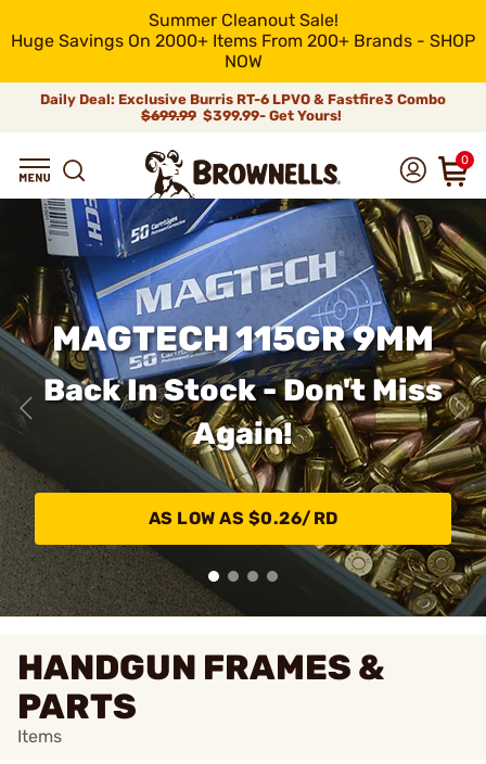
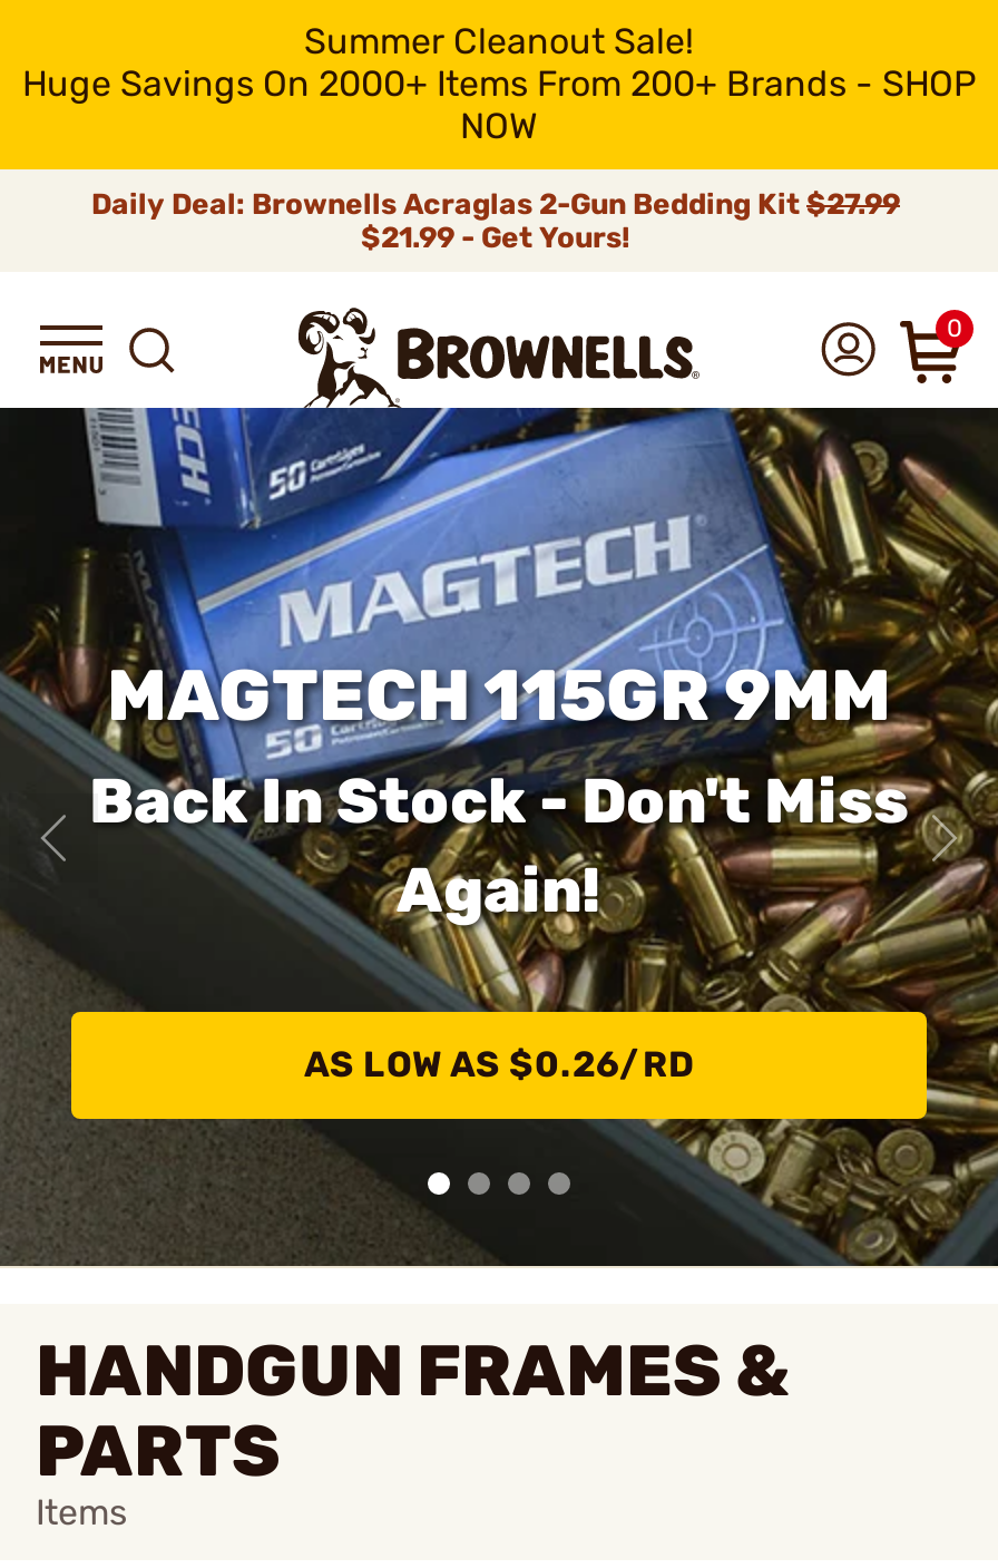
- Daily Deal: Exclusive Burris RT-6 LPVO & Fastfire3 Combo
- $699.99 $399.99- Get Yours!
+ Daily Deal: Brownells Acraglas 2-Gun Bedding Kit $27.99
+ $21.99 - Get Yours!
